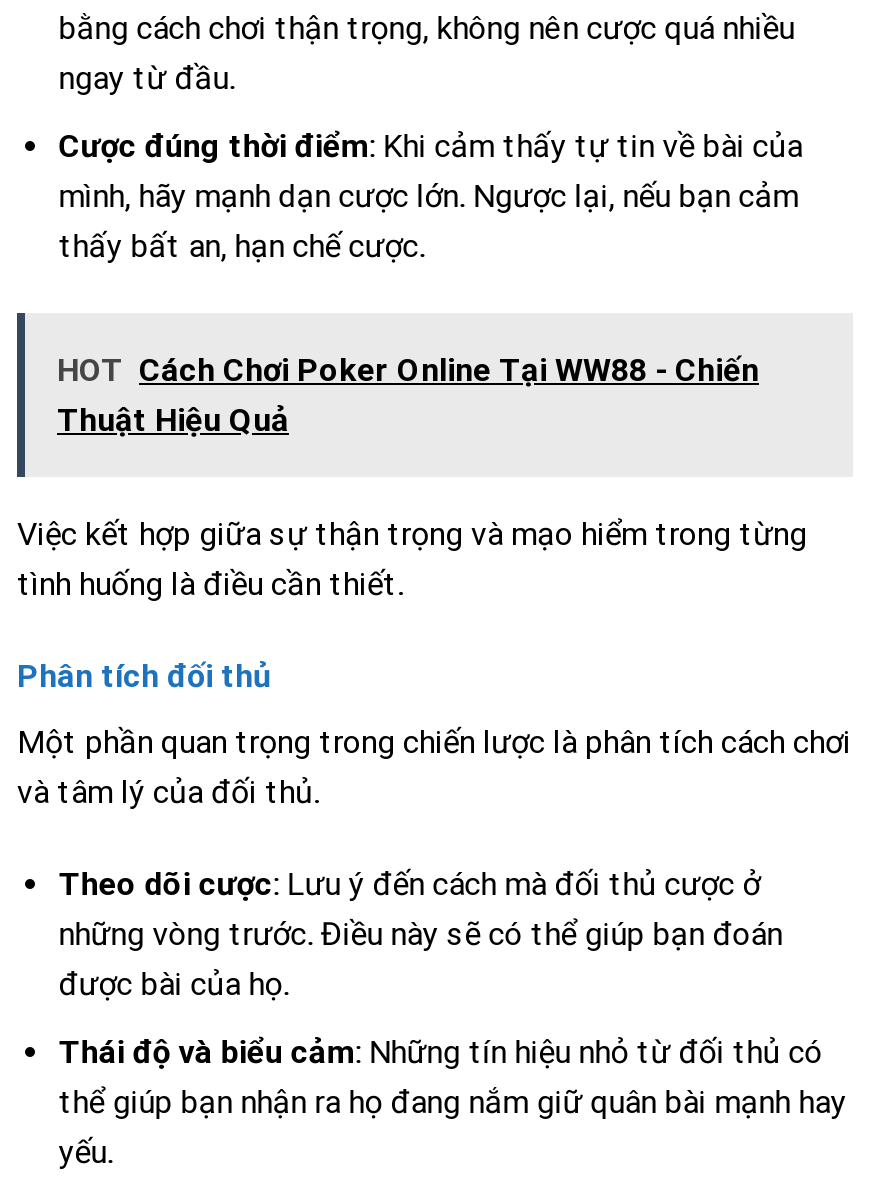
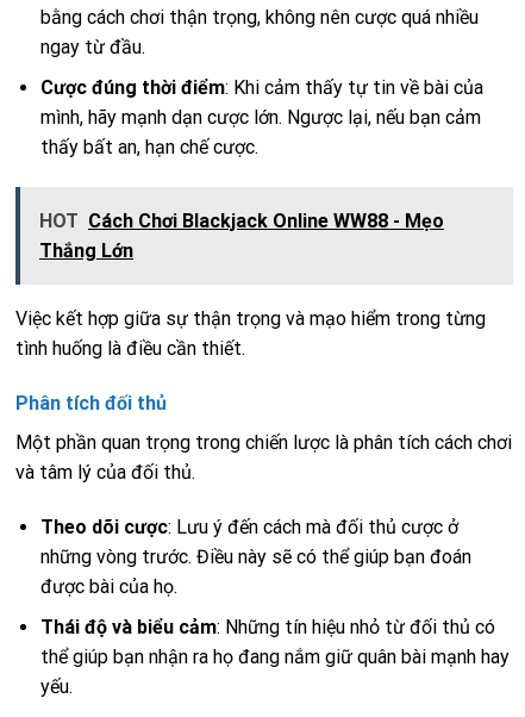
- HOT Cách Chơi Poker Online Tại WW88 - Chiến
- Thuật Hiệu Quả
+ HOT Cách Chơi Blackjack Online WW88 - Mẹo
+ Thắng Lớn
